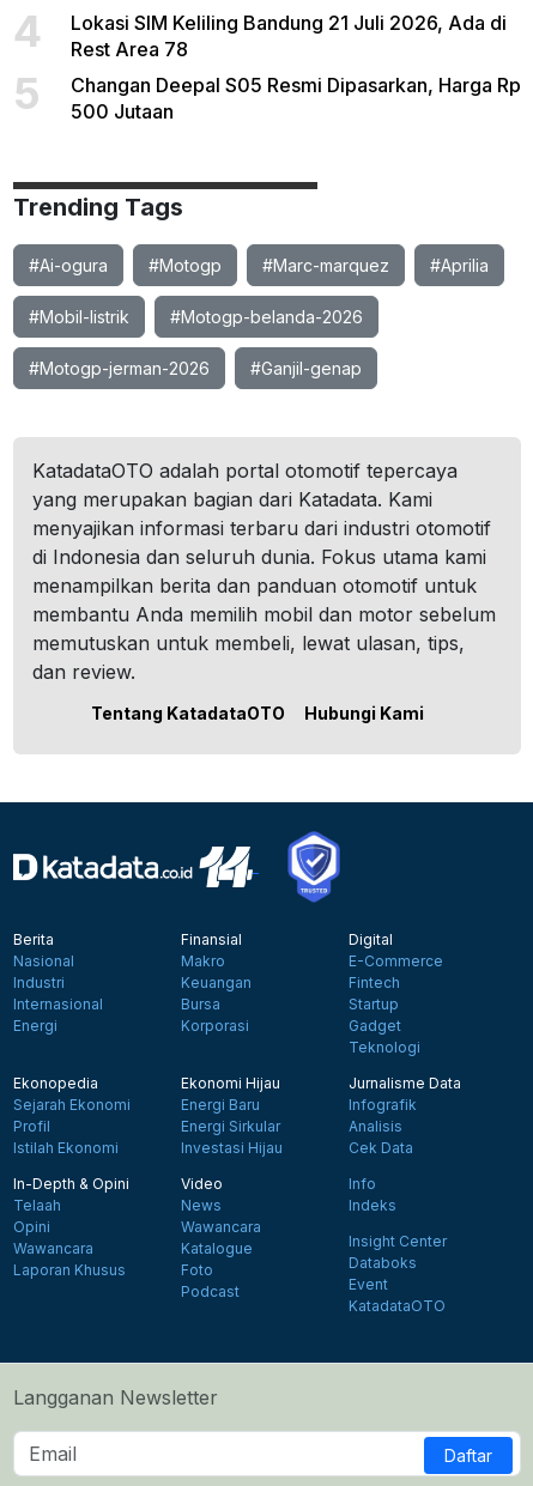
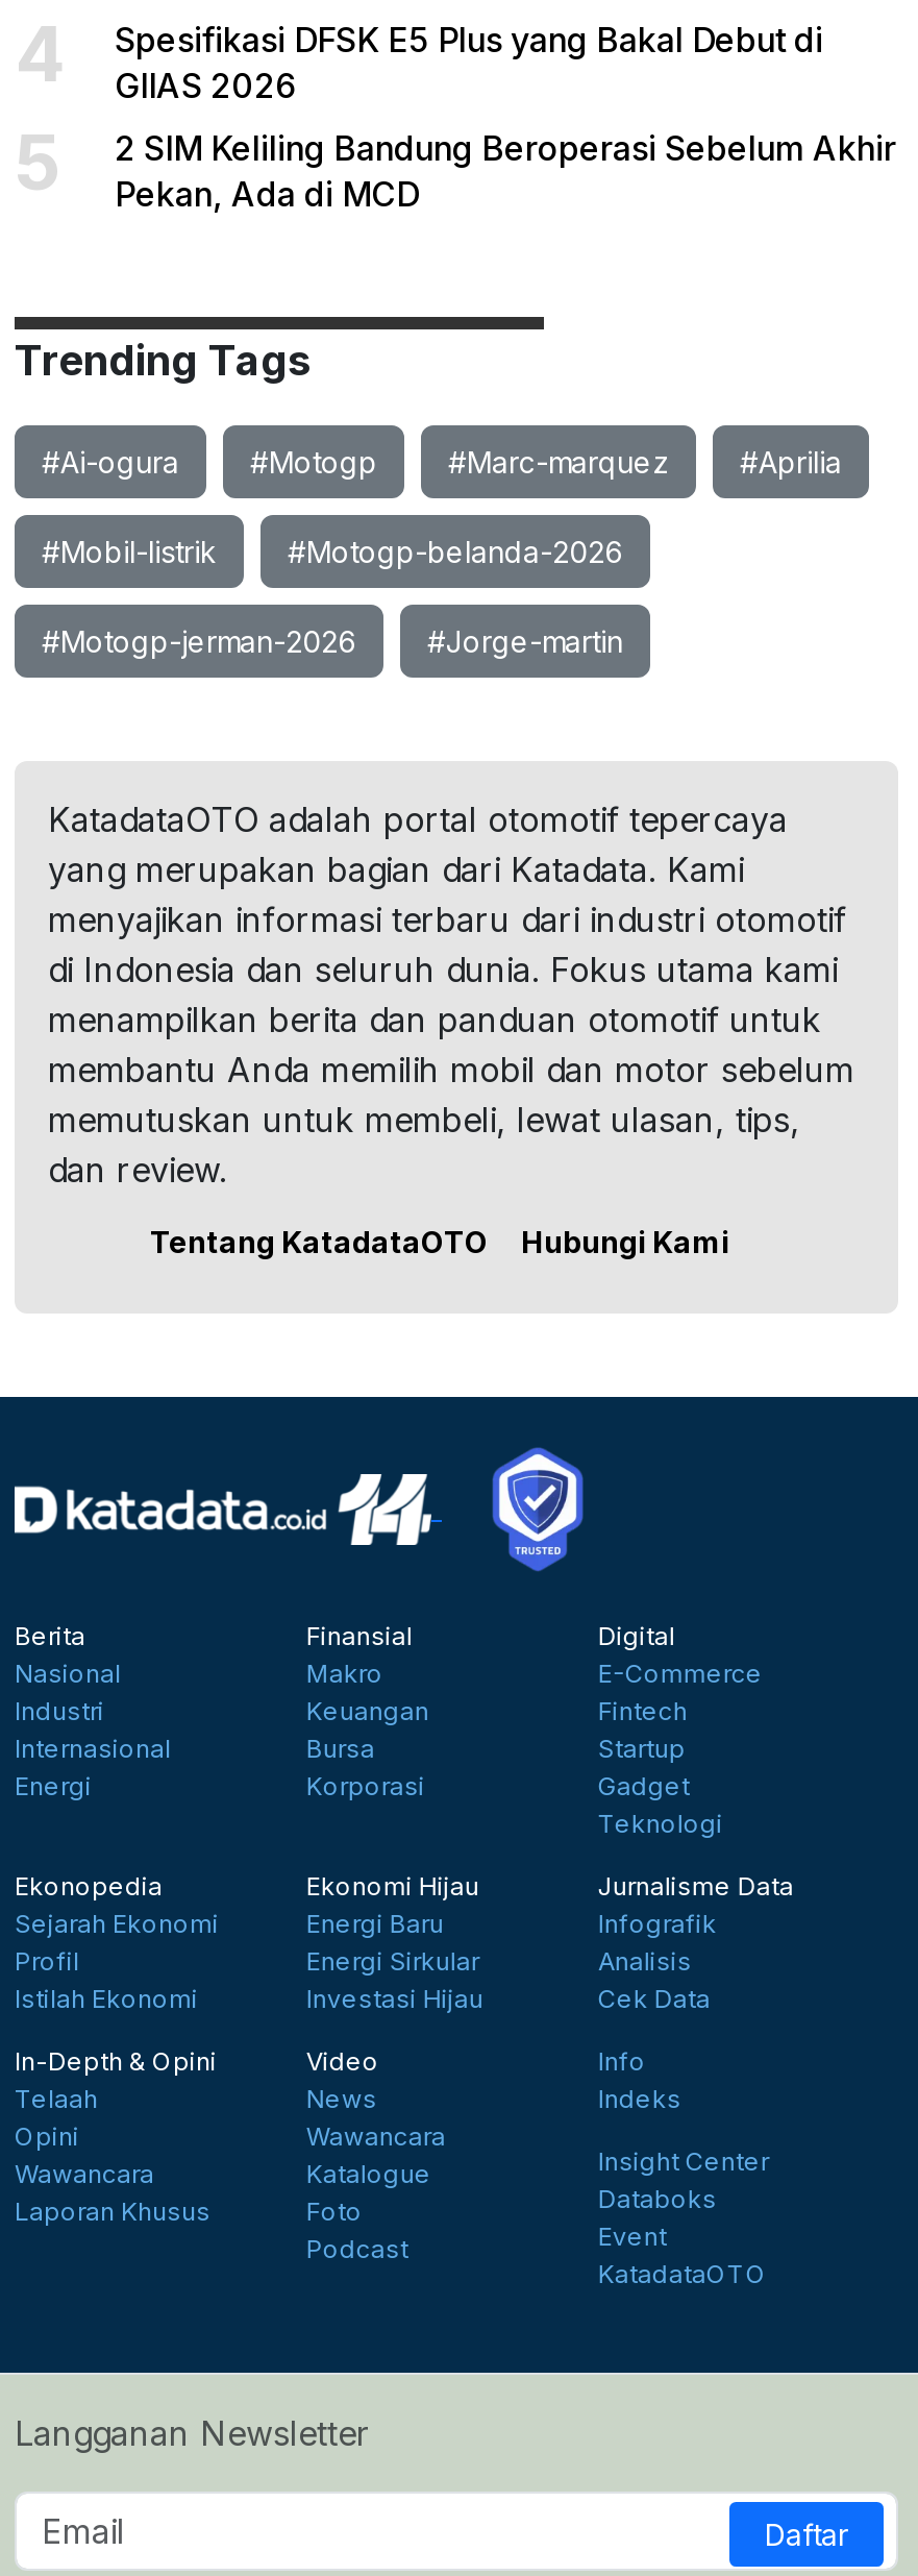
- Lokasi SIM Keliling Bandung 21 Juli 2026, Ada di
- Rest Area 78
+ Spesifikasi DFSK E5 Plus yang Bakal Debut di
+ GIIAS 2026

- Changan Deepal S05 Resmi Dipasarkan, Harga Rp
- 500 Jutaan
+ 2 SIM Keliling Bandung Beroperasi Sebelum Akhir
+ Pekan, Ada di MCD

- #Ganjil-genap
+ #Jorge-martin
